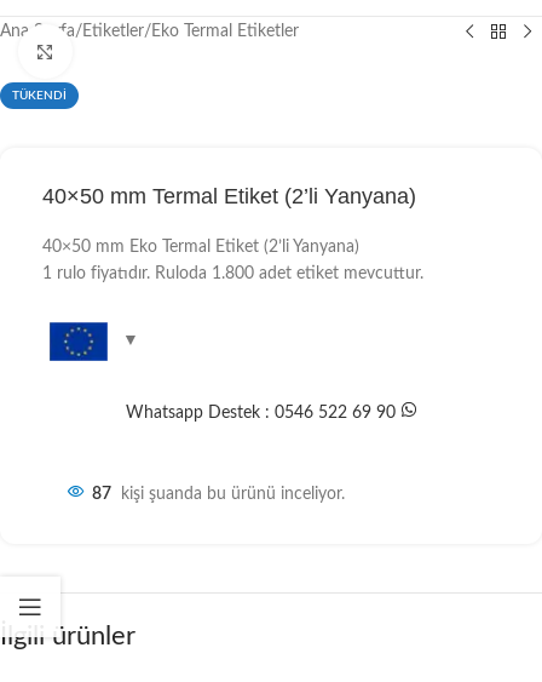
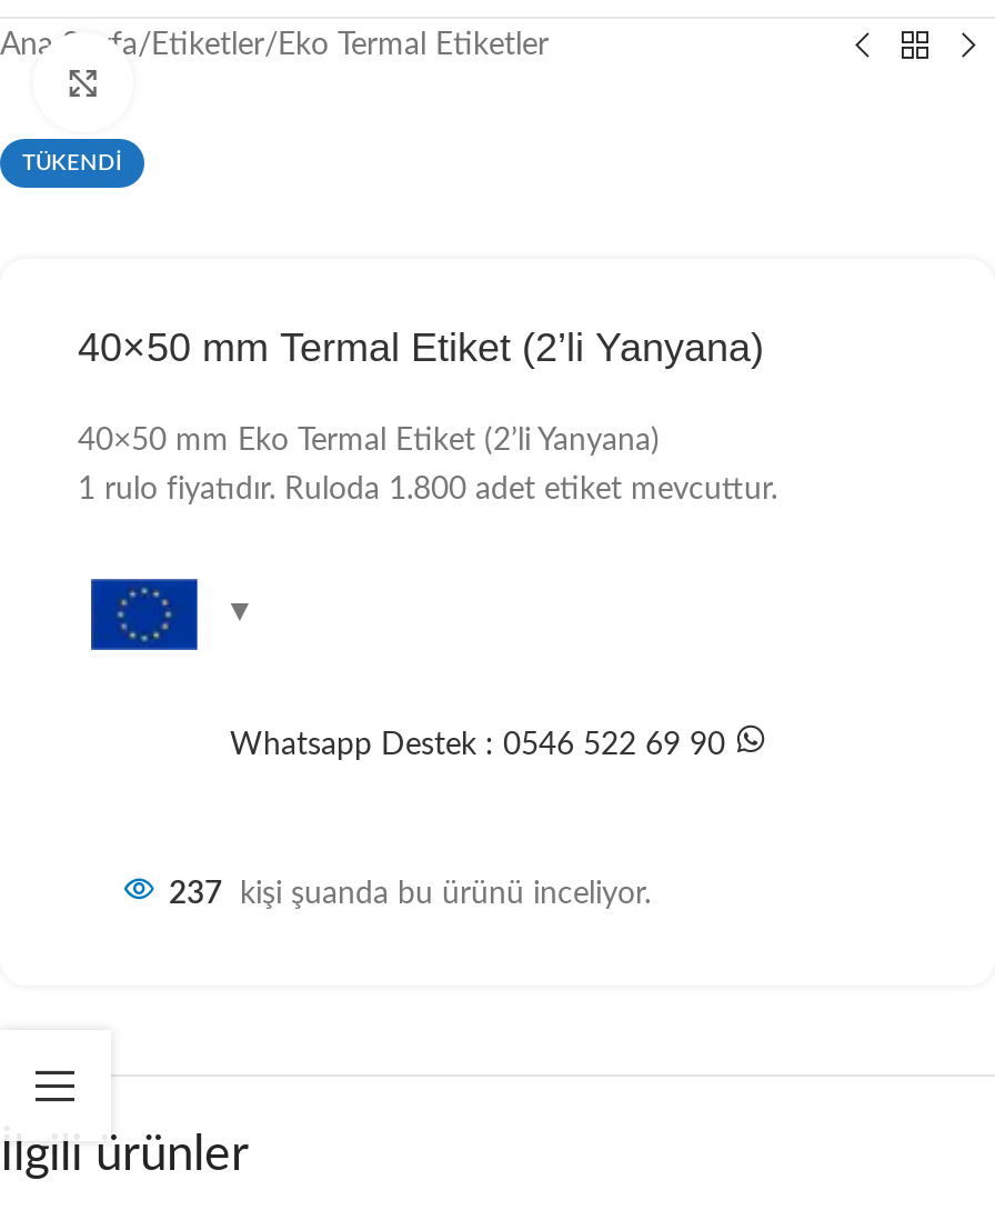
- 87 kişi şuanda bu ürünü inceliyor.
+ 237 kişi şuanda bu ürünü inceliyor.
